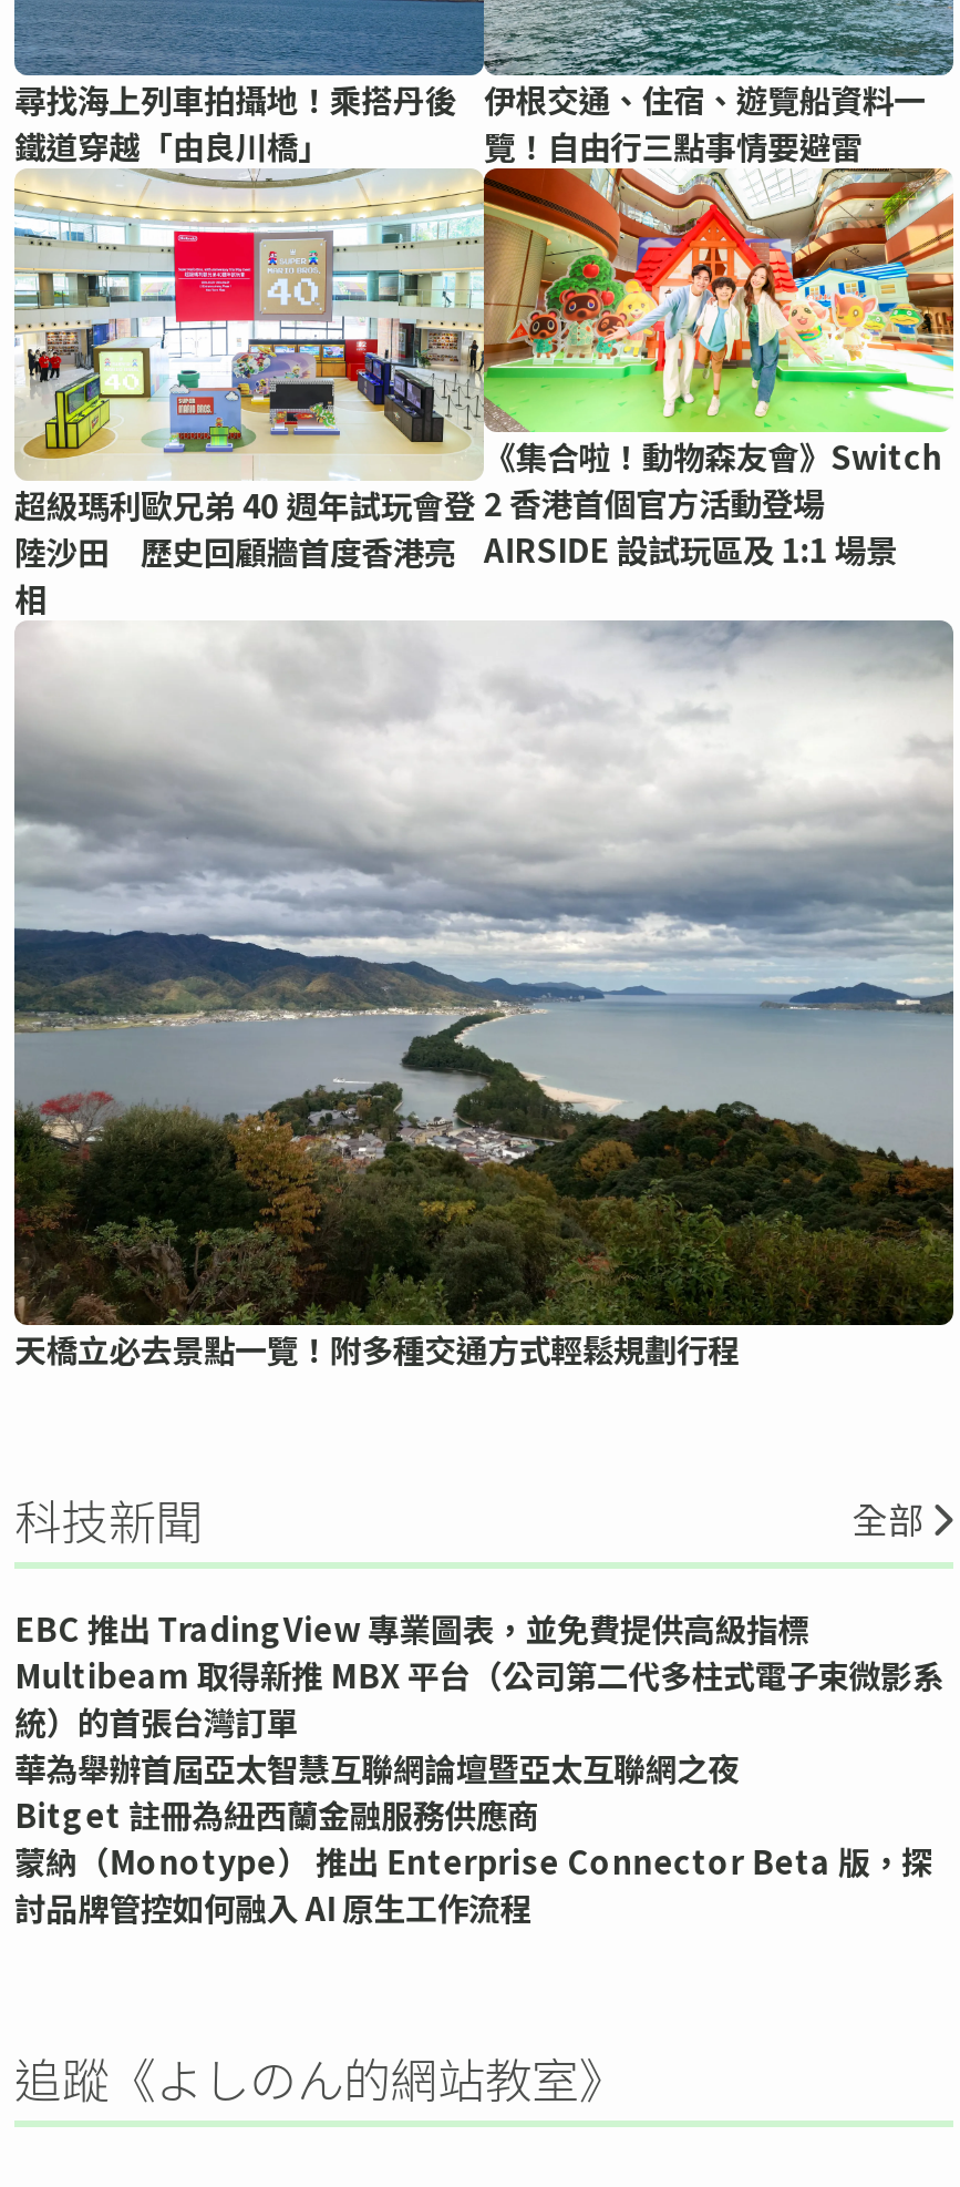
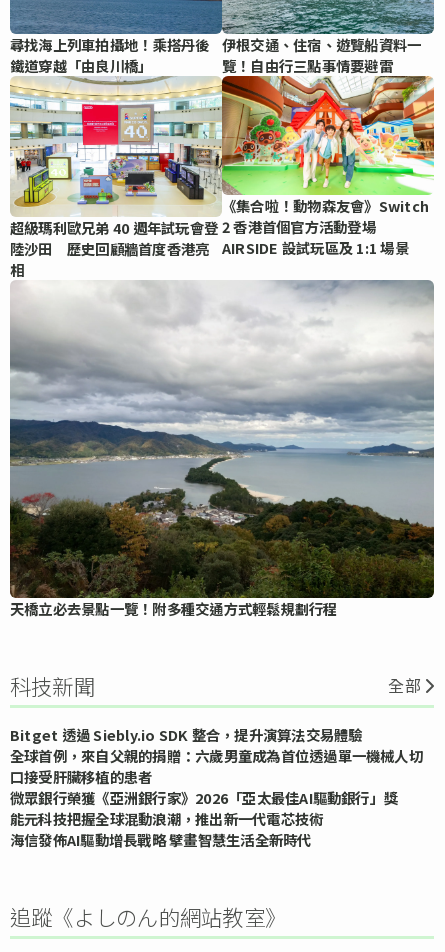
- EBC 推出 TradingView 專業圖表，並免費提供高級指標
- Multibeam 取得新推 MBX 平台（公司第二代多柱式電子束微影系
- 統）的首張台灣訂單
- 華為舉辦首屆亞太智慧互聯網論壇暨亞太互聯網之夜
- Bitget 註冊為紐西蘭金融服務供應商
- 蒙納（Monotype） 推出 Enterprise Connector Beta 版，探
- 討品牌管控如何融入 AI 原生工作流程
+ Bitget 透過 Siebly.io SDK 整合，提升演算法交易體驗
+ 全球首例，來自父親的捐贈：六歲男童成為首位透過單一機械人切
+ 口接受肝臟移植的患者
+ 微眾銀行榮獲《亞洲銀行家》2026「亞太最佳AI驅動銀行」獎
+ 能元科技把握全球混動浪潮，推出新一代電芯技術
+ 海信發佈AI驅動增長戰略 擘畫智慧生活全新時代
